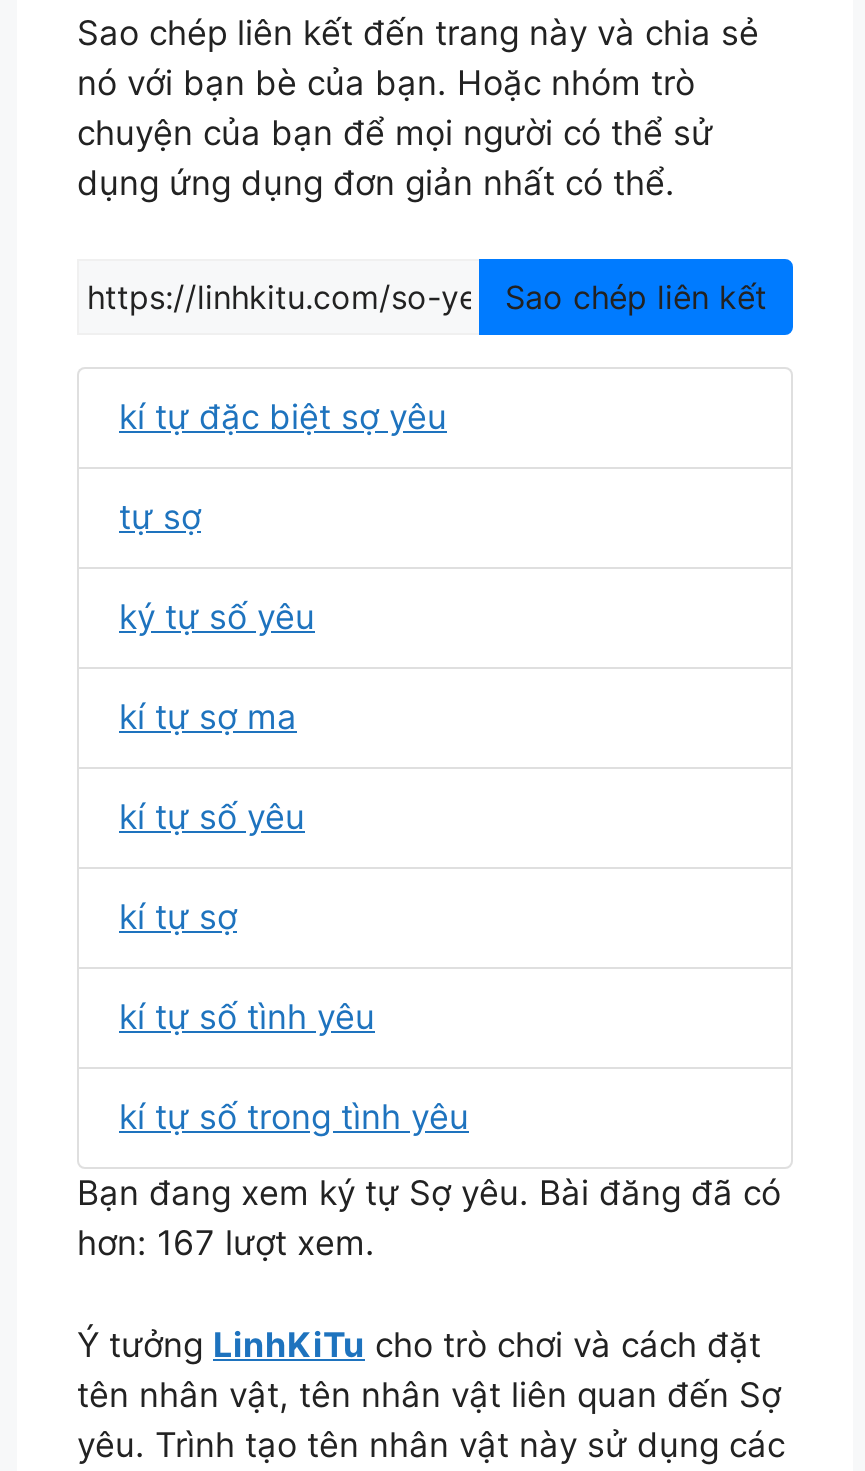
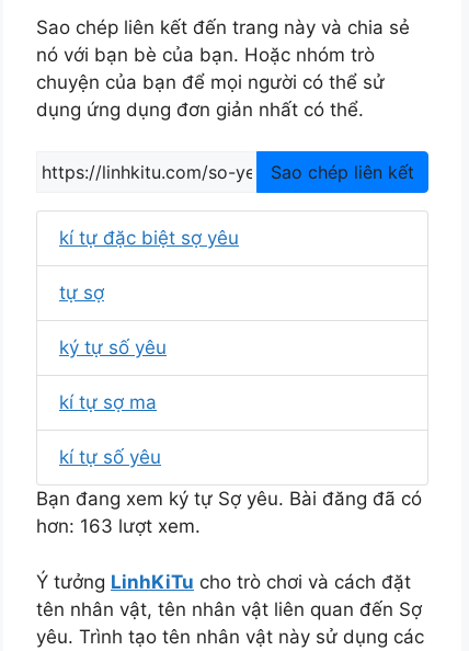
- kí tự sợ
- kí tự số tình yêu
- kí tự số trong tình yêu

- hơn: 167 lượt xem.
+ hơn: 163 lượt xem.
